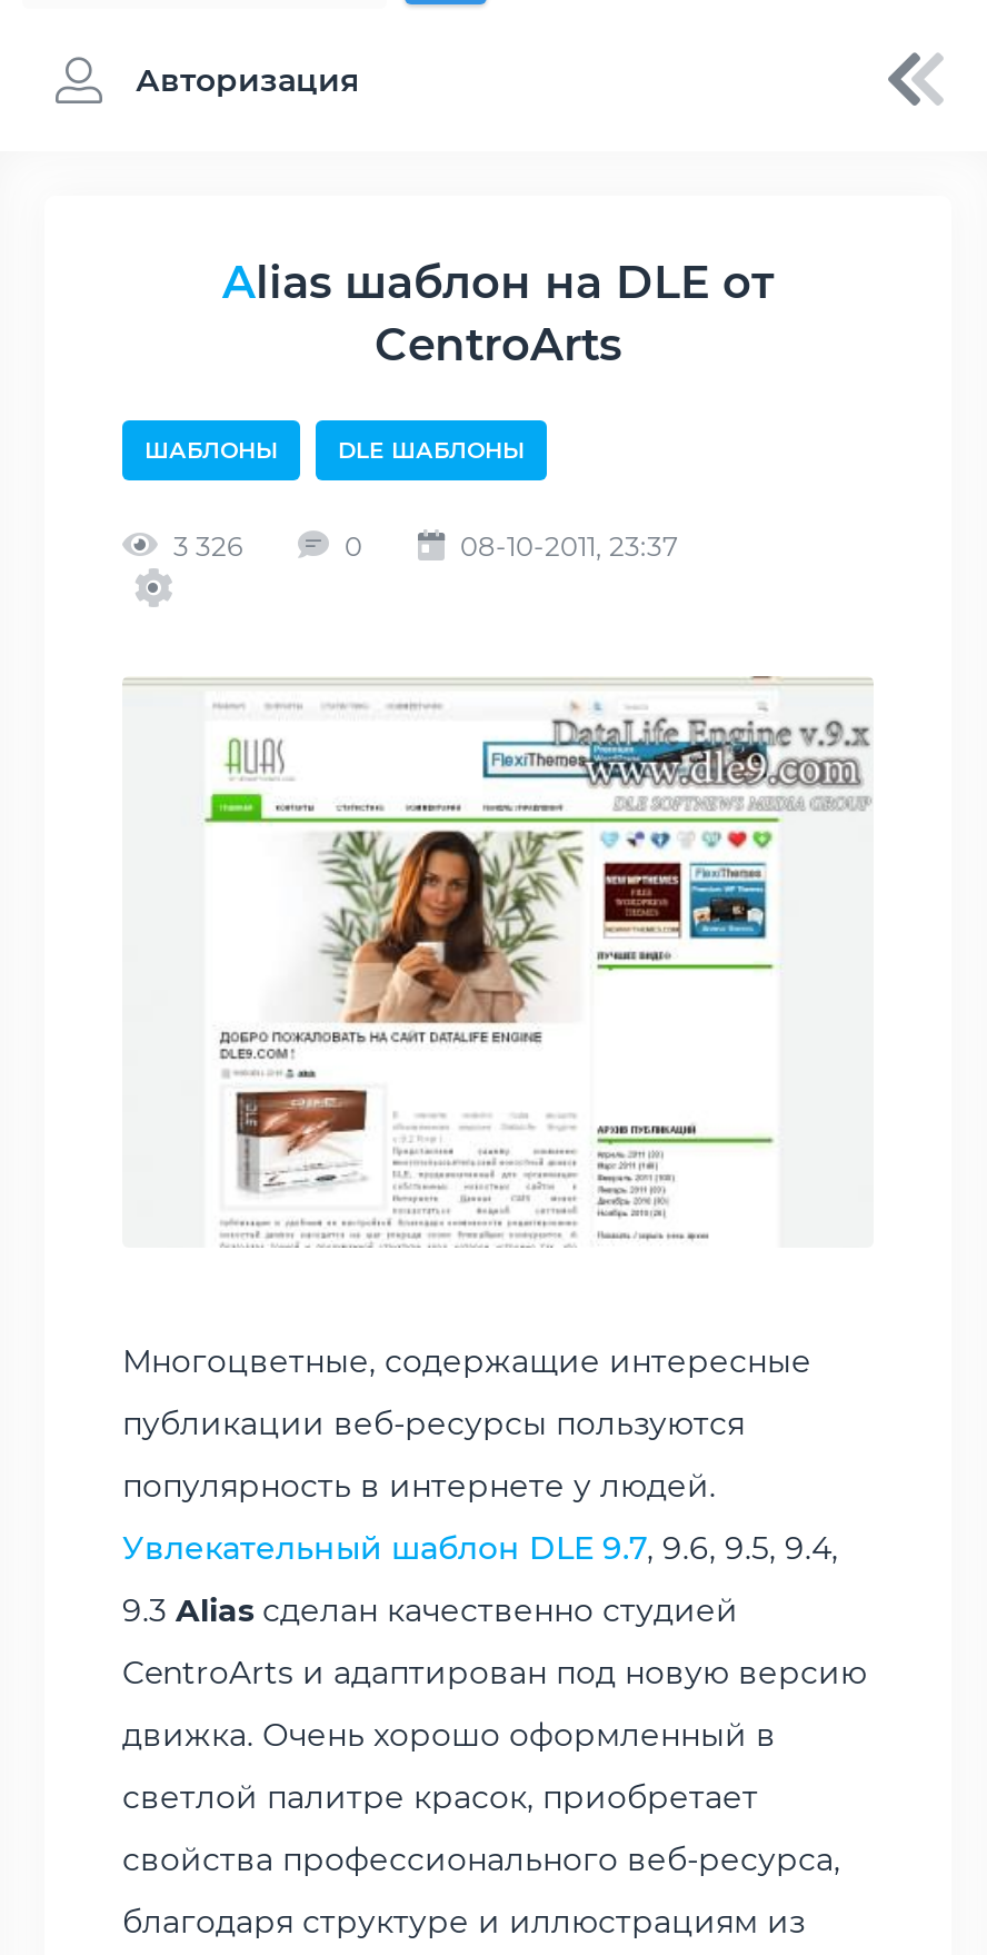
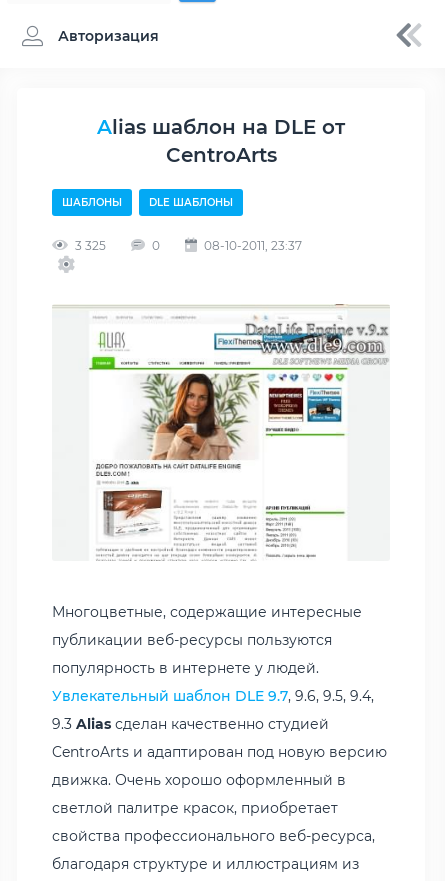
- 3 326
+ 3 325
